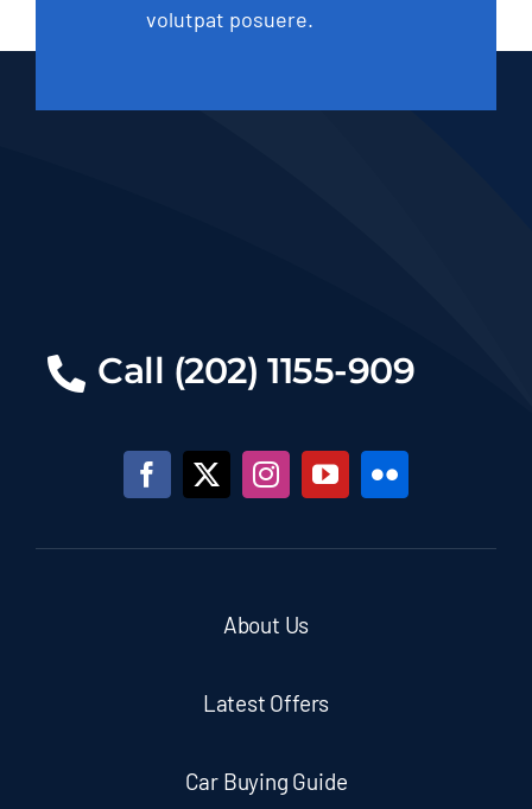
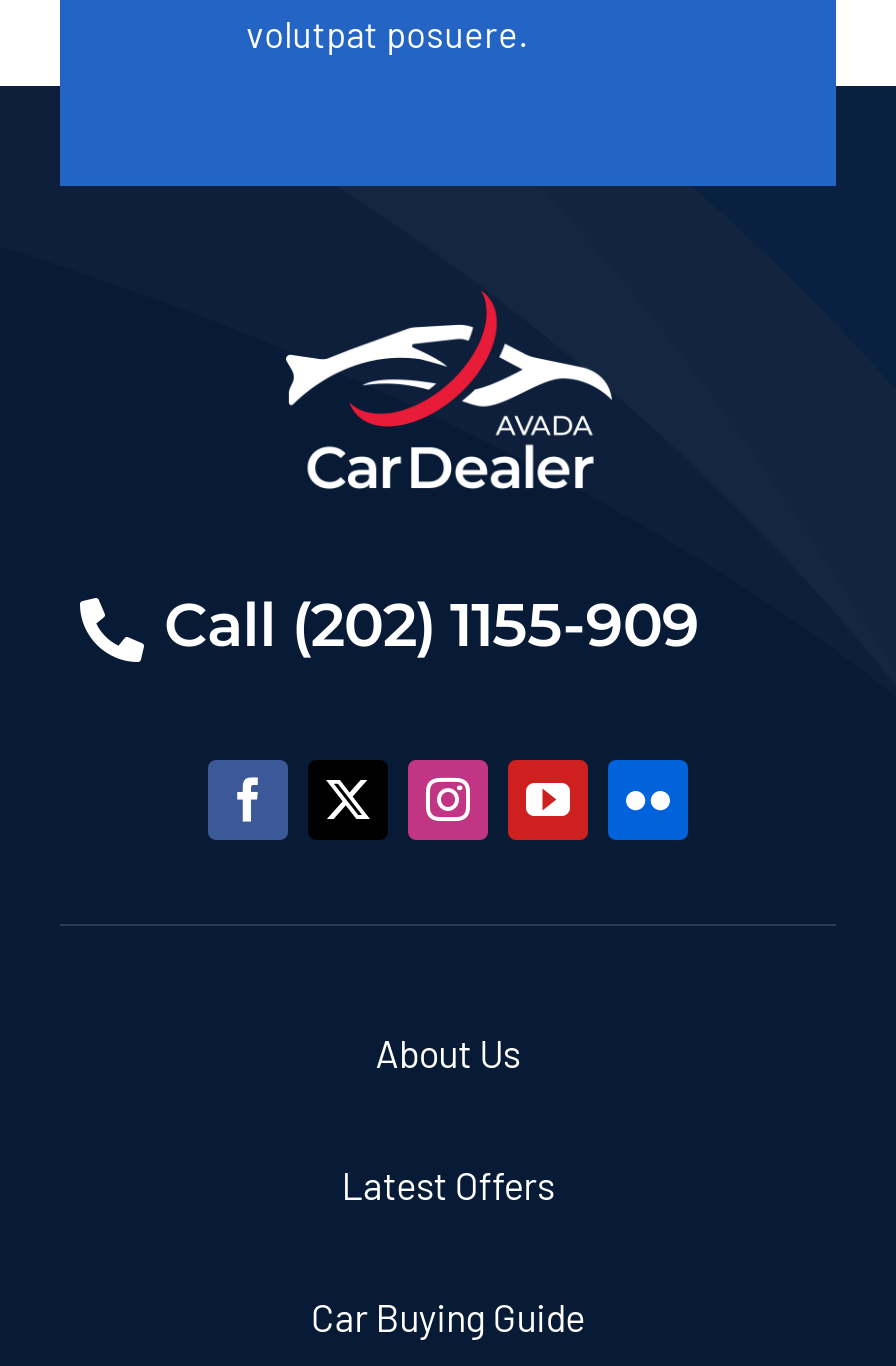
+ [image]
